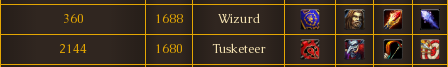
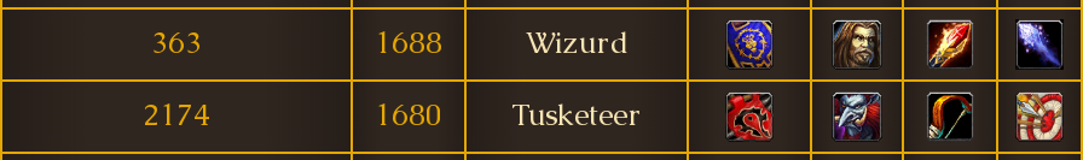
- 360
+ 363

- 2144
+ 2174
